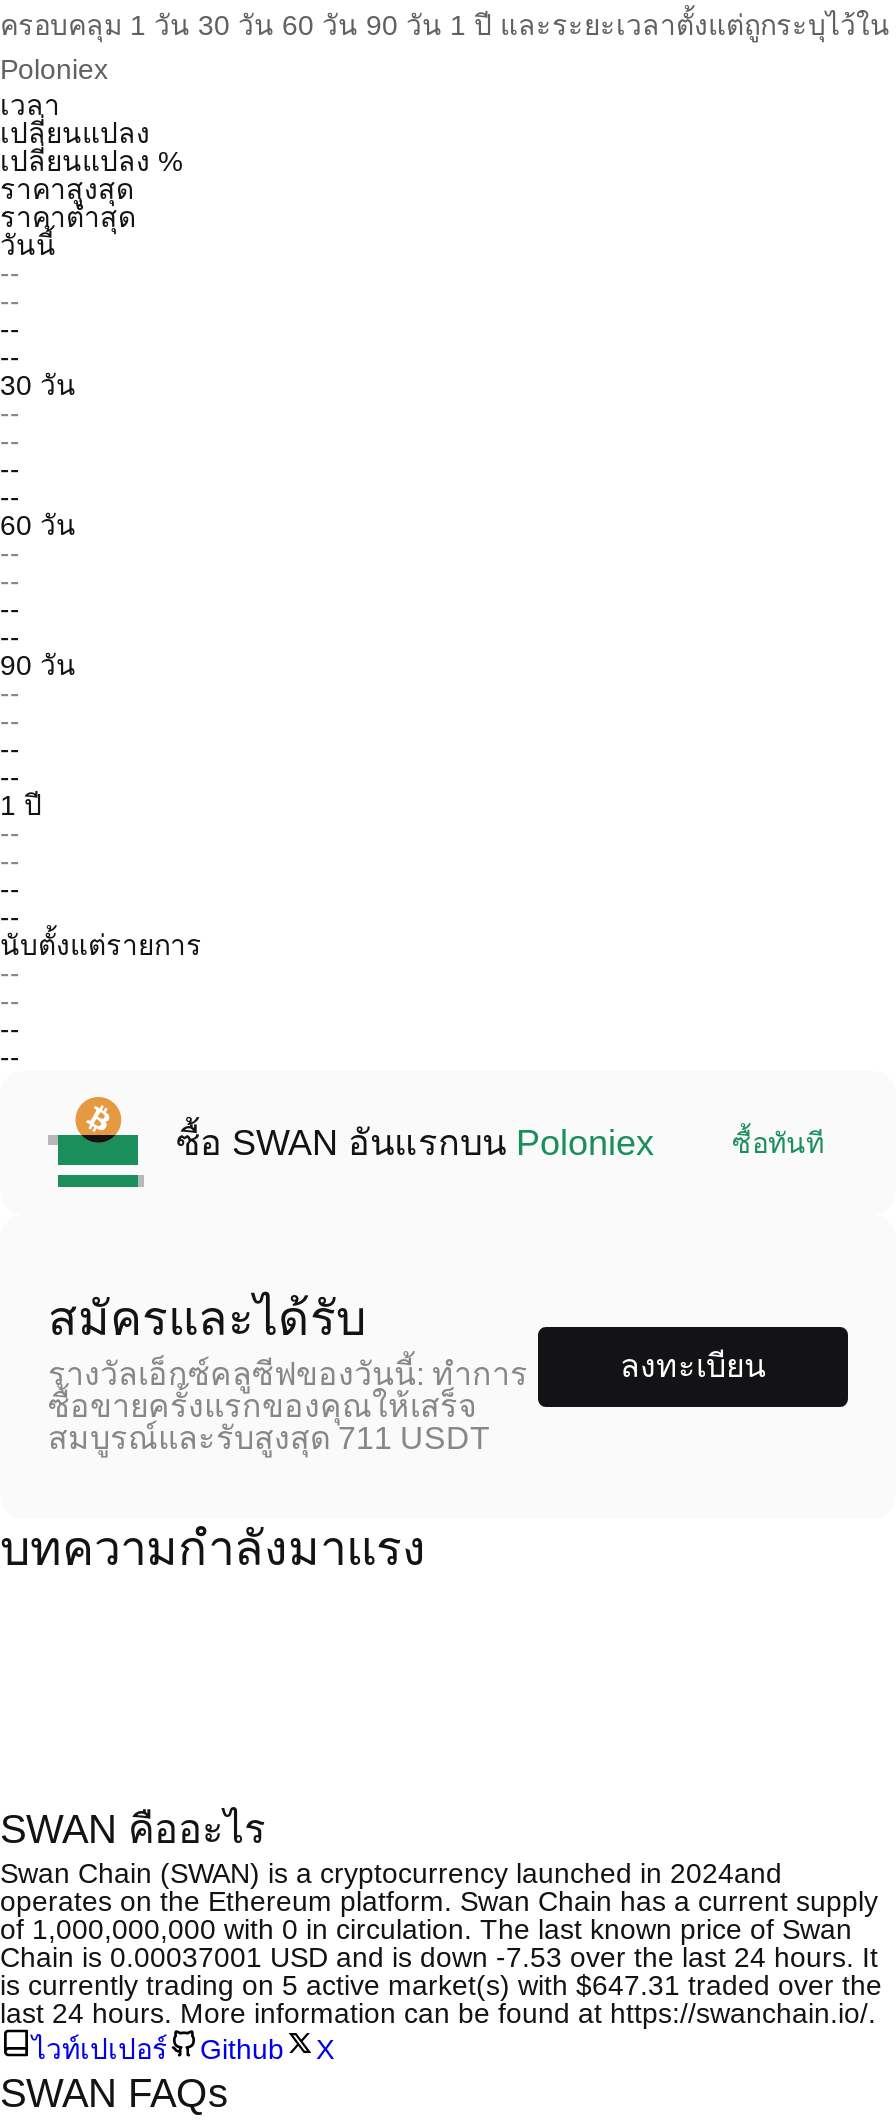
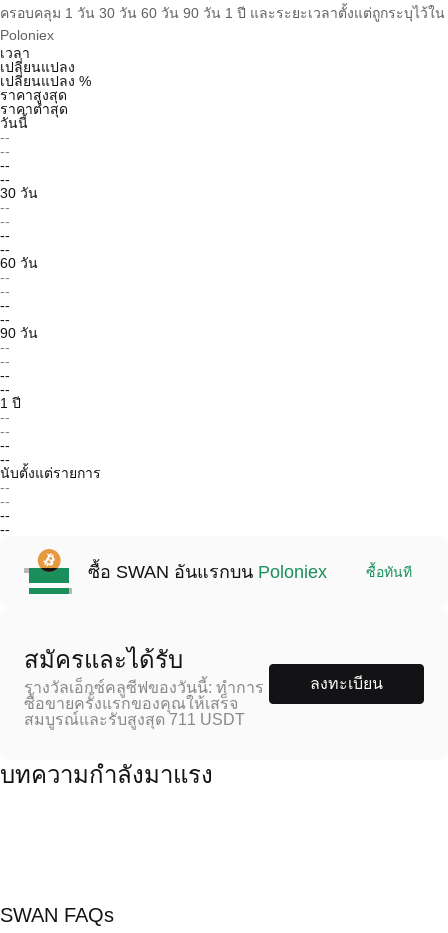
- SWAN คืออะไร
- Swan Chain (SWAN) is a cryptocurrency launched in 2024and
- operates on the Ethereum platform. Swan Chain has a current supply
- of 1,000,000,000 with 0 in circulation. The last known price of Swan
- Chain is 0.00037001 USD and is down -7.53 over the last 24 hours. It
- is currently trading on 5 active market(s) with $647.31 traded over the
- last 24 hours. More information can be found at https://swanchain.io/.
- ไวท์เปเปอร์
- Github
- X
